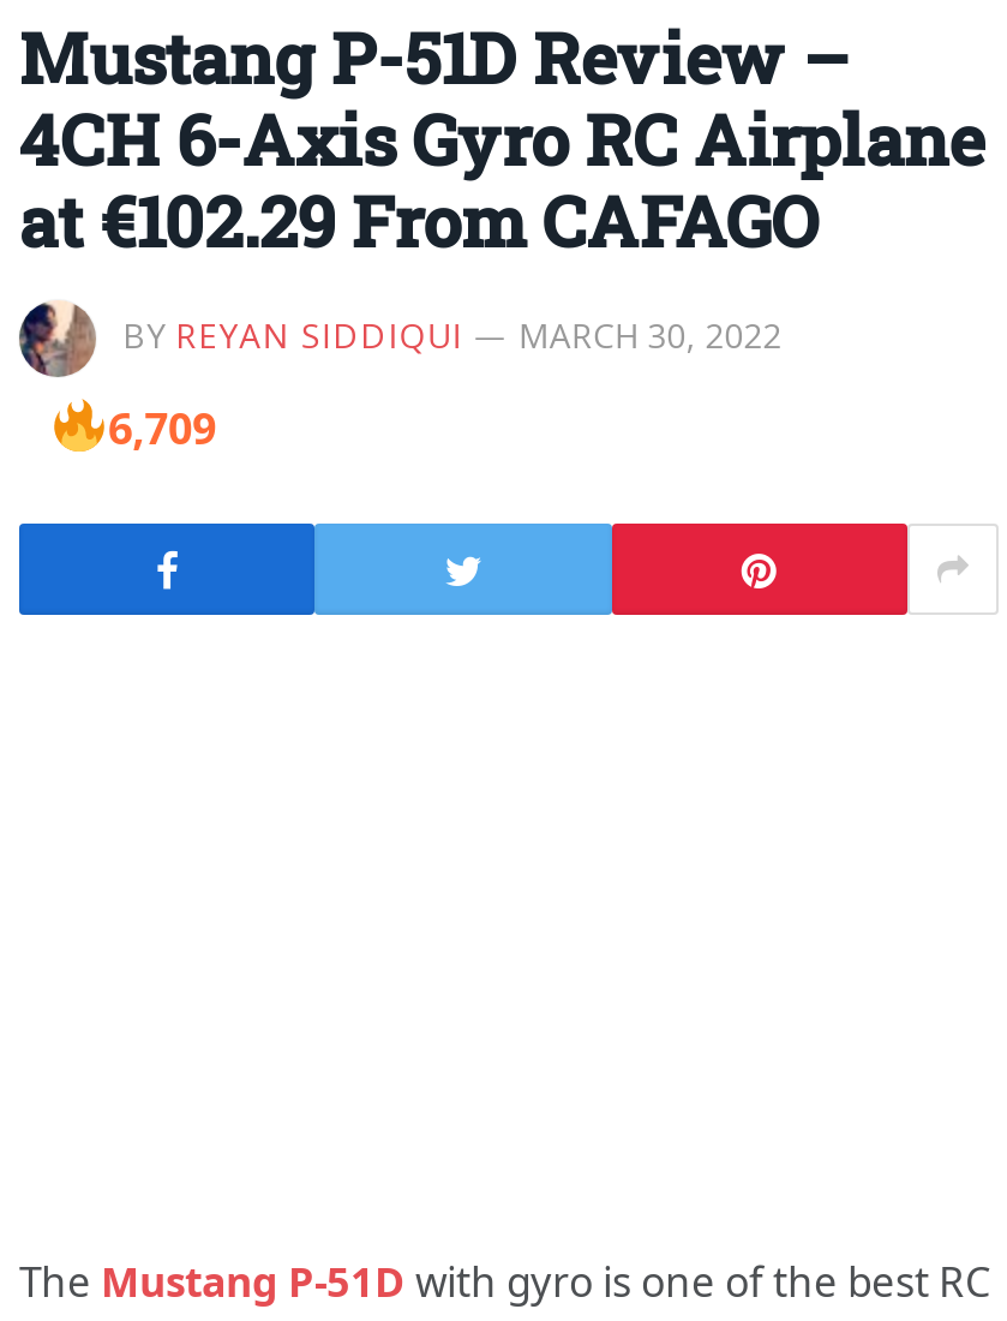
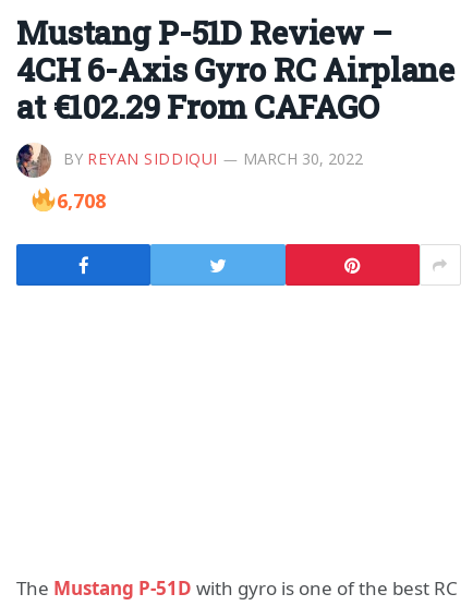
- 6,709
+ 6,708
